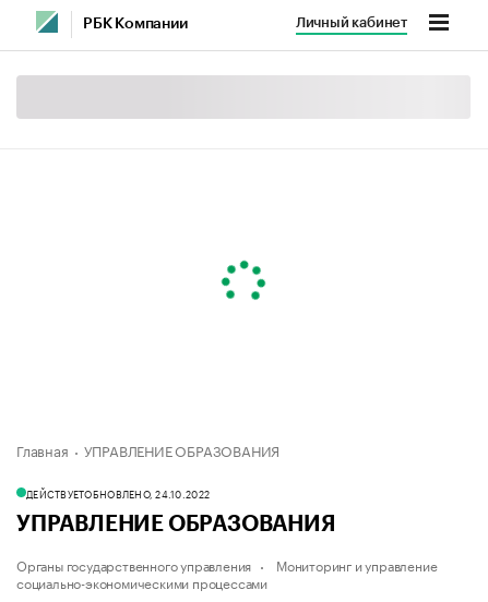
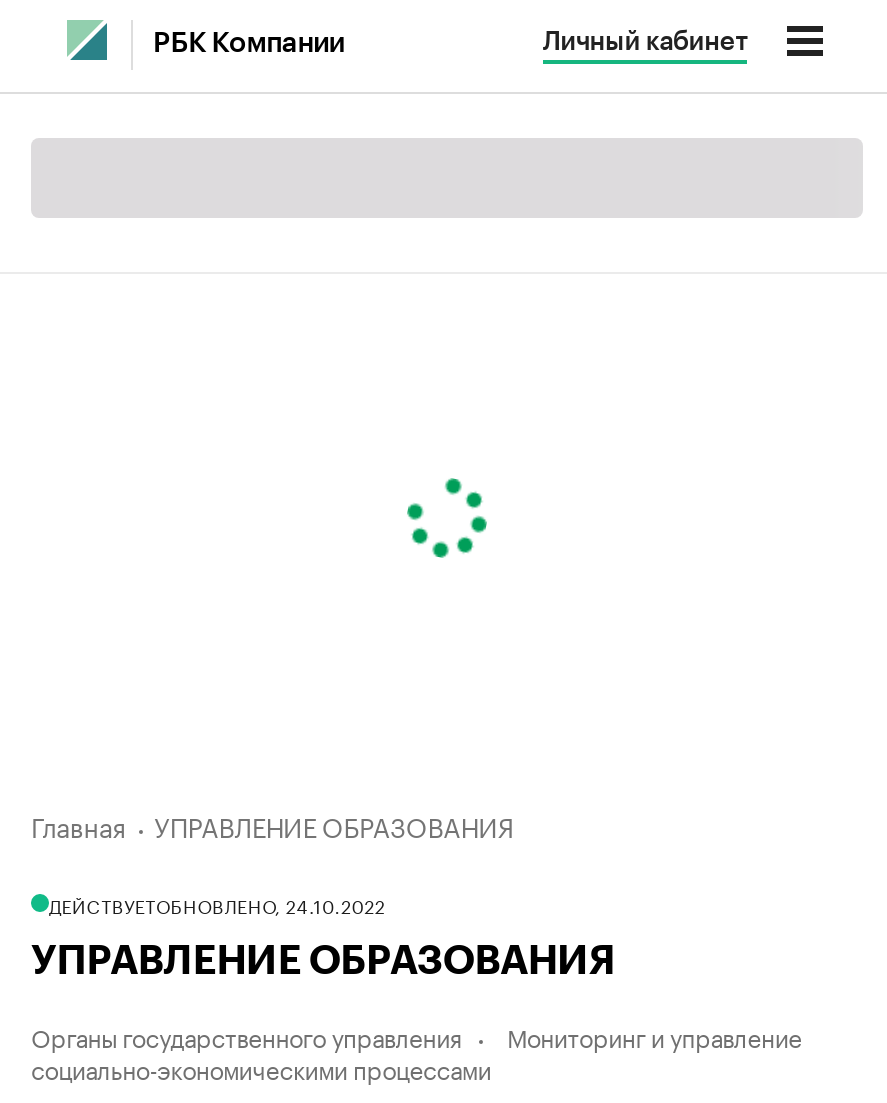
- [image]
+ [image]
